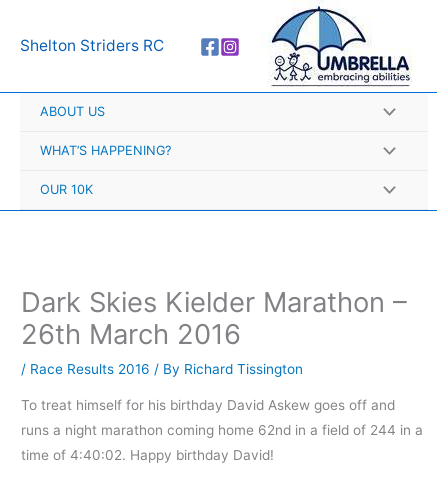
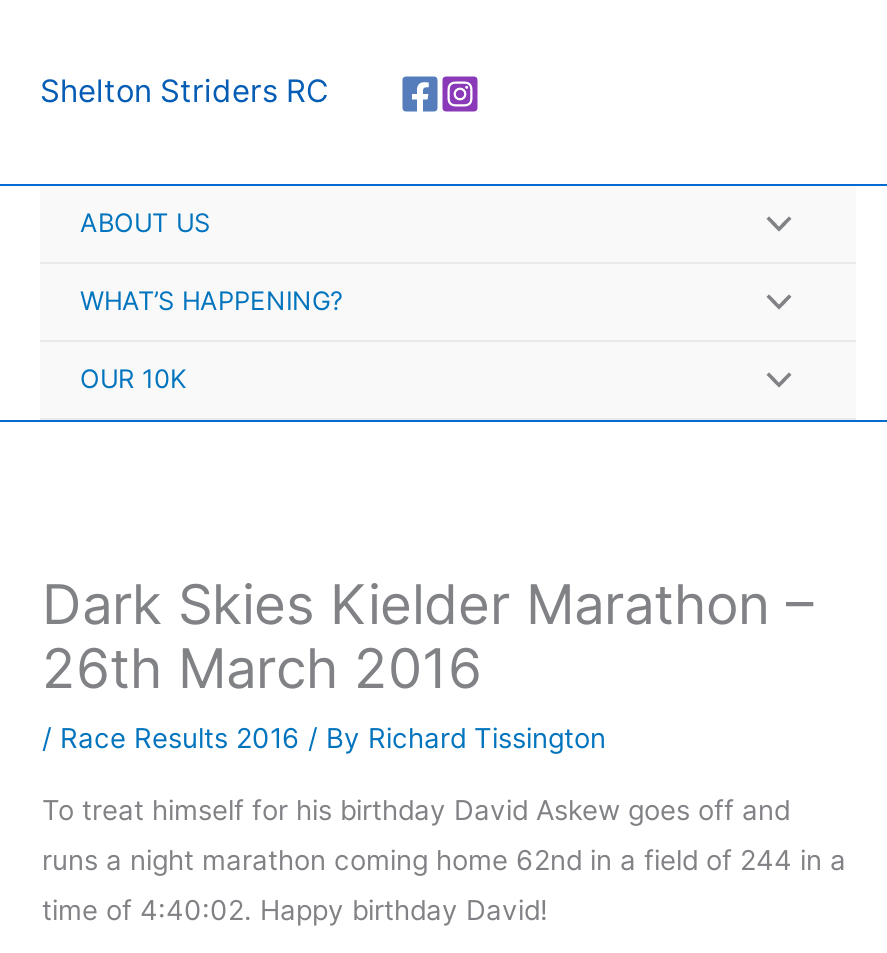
- [image]
